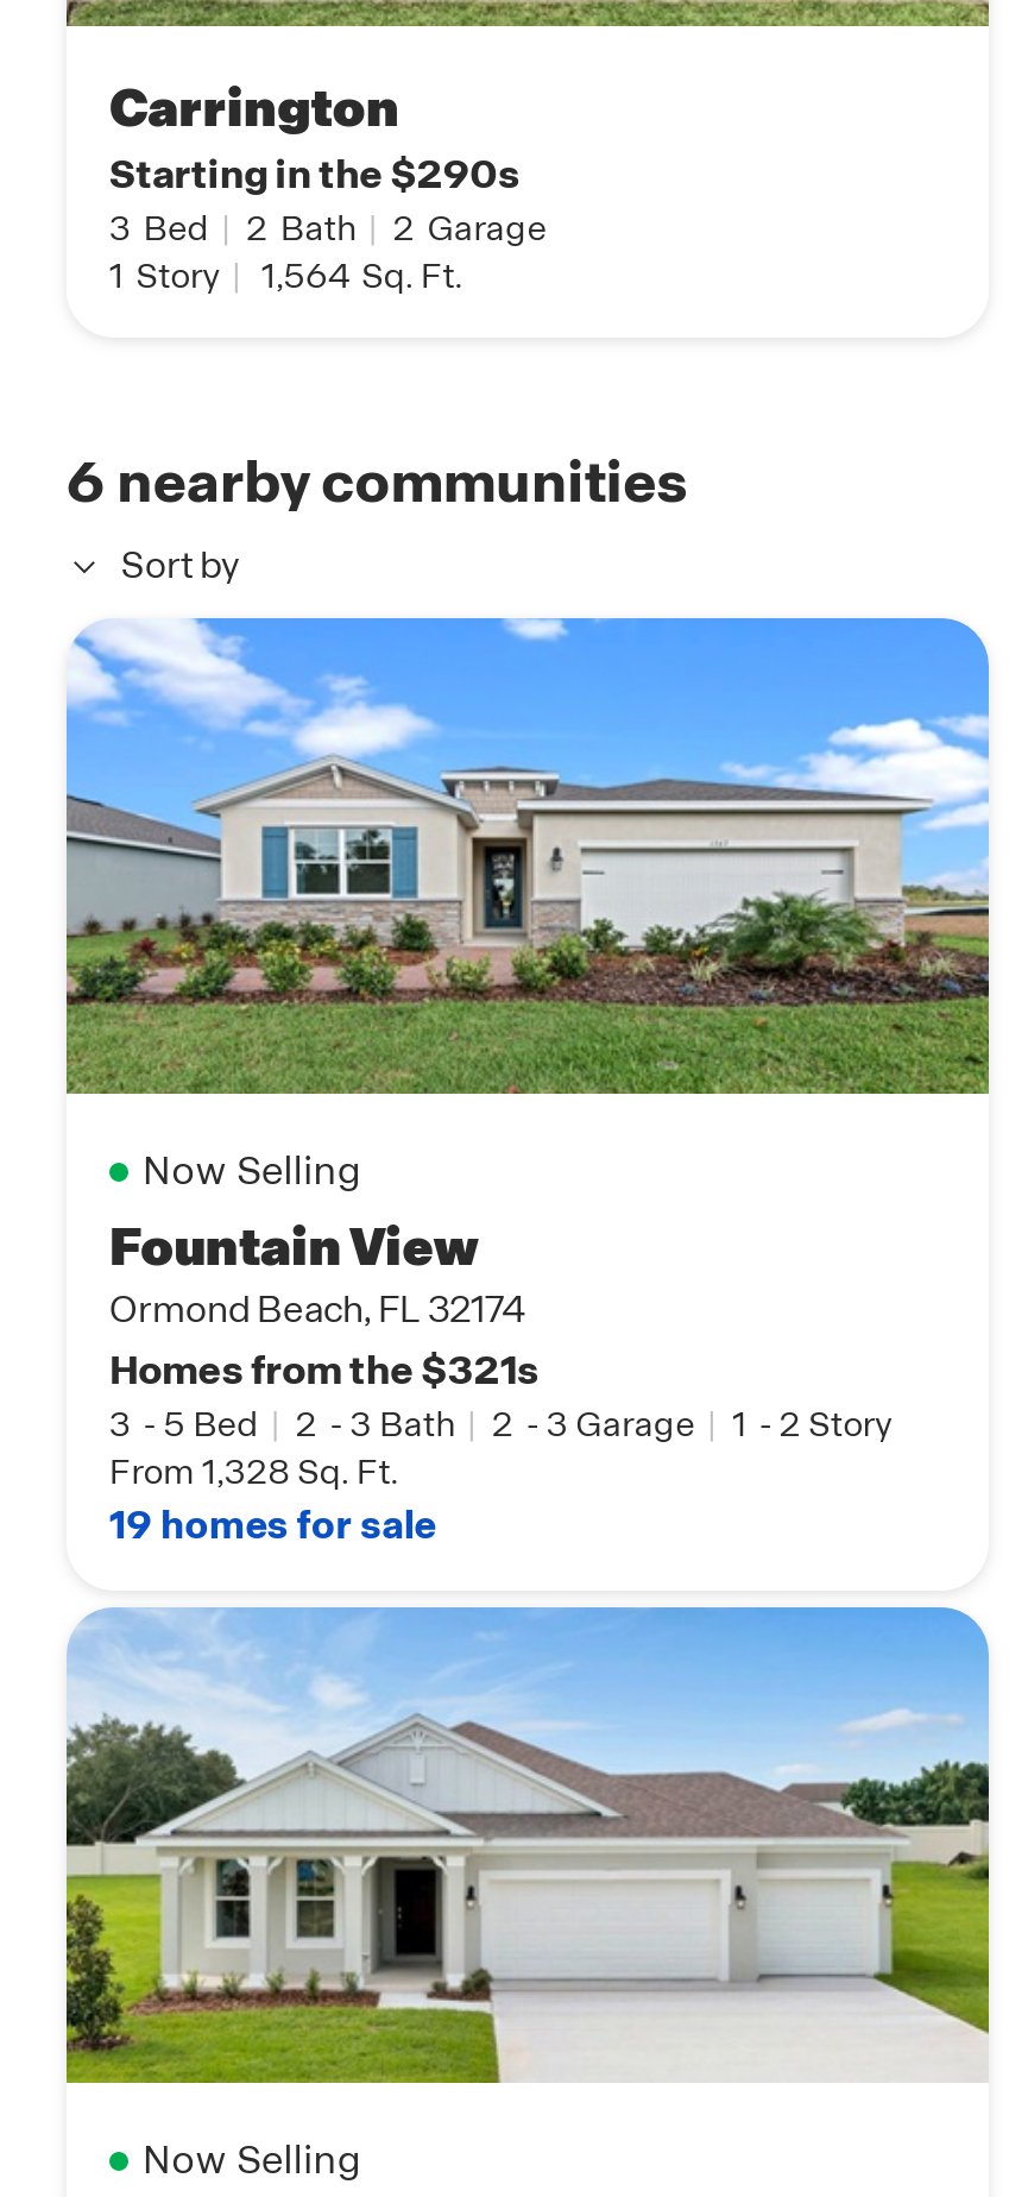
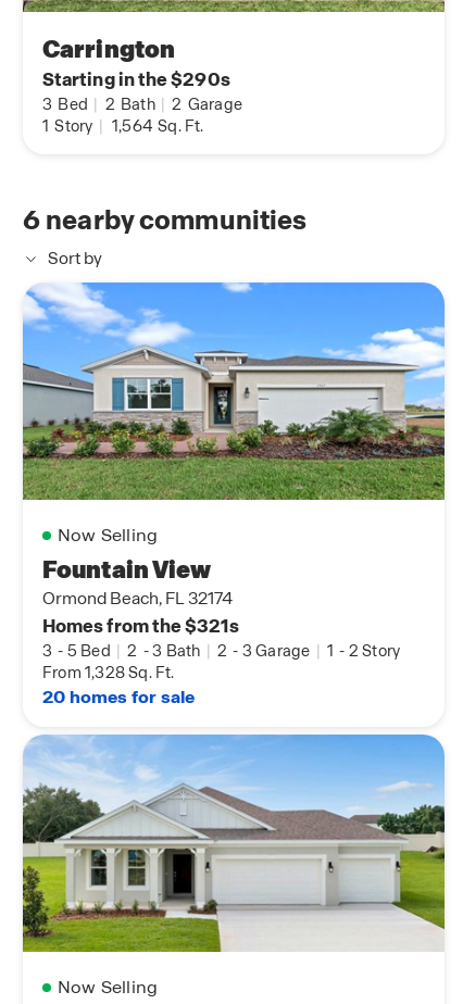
- 19 homes for sale
+ 20 homes for sale
